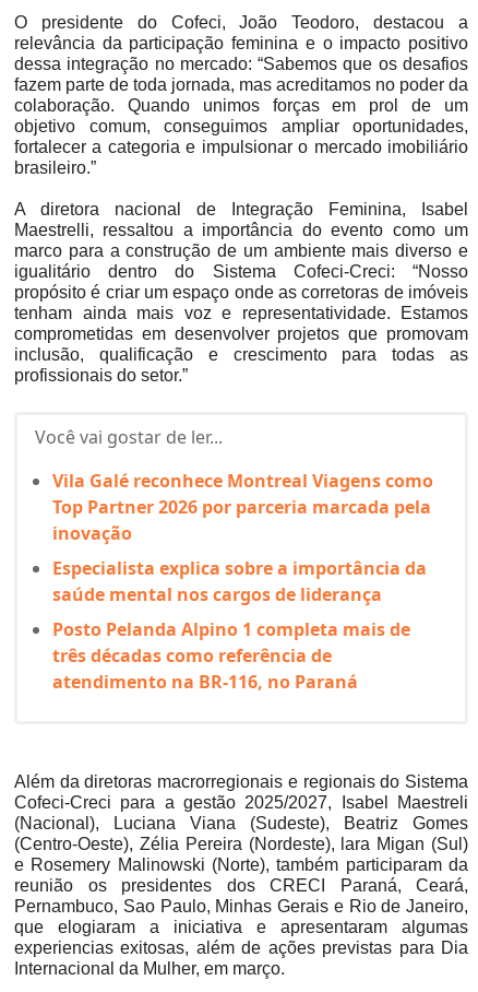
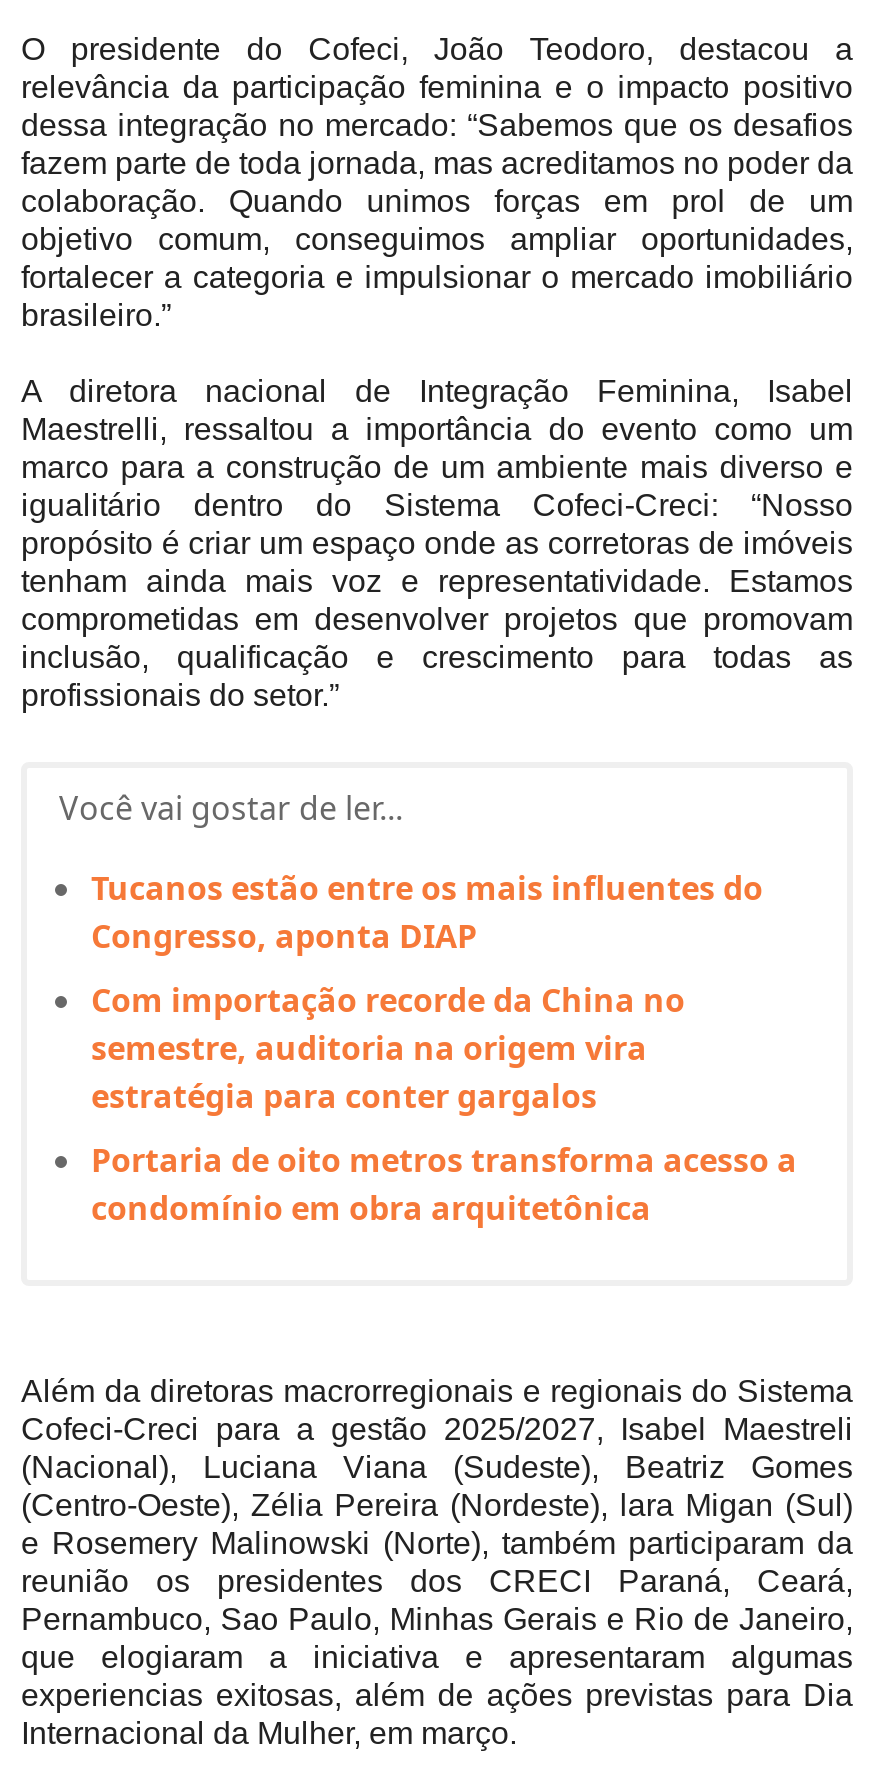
- Vila Galé reconhece Montreal Viagens como
- Top Partner 2026 por parceria marcada pela
- inovação
+ Tucanos estão entre os mais influentes do
+ Congresso, aponta DIAP

- Especialista explica sobre a importância da
- saúde mental nos cargos de liderança
+ Com importação recorde da China no
+ semestre, auditoria na origem vira
+ estratégia para conter gargalos

- Posto Pelanda Alpino 1 completa mais de
- três décadas como referência de
- atendimento na BR-116, no Paraná
+ Portaria de oito metros transforma acesso a
+ condomínio em obra arquitetônica
